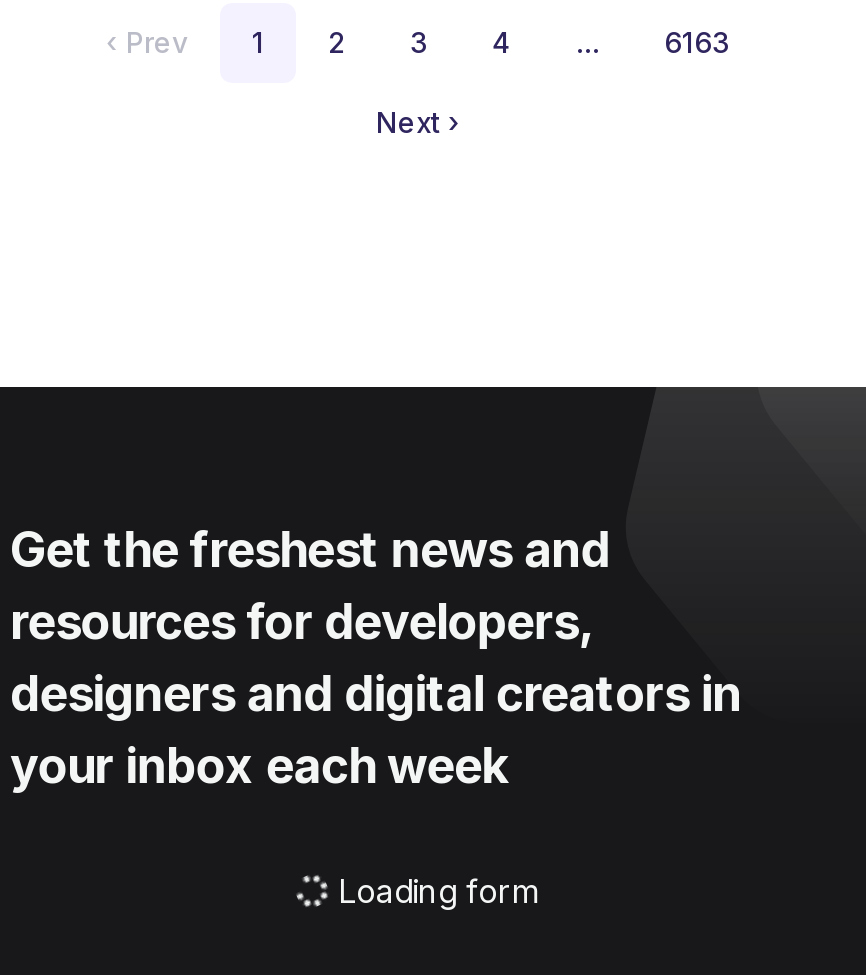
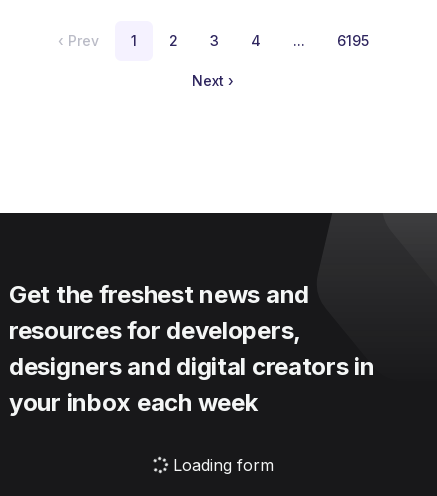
- 6163
+ 6195
